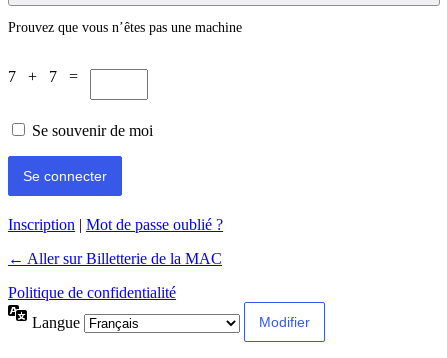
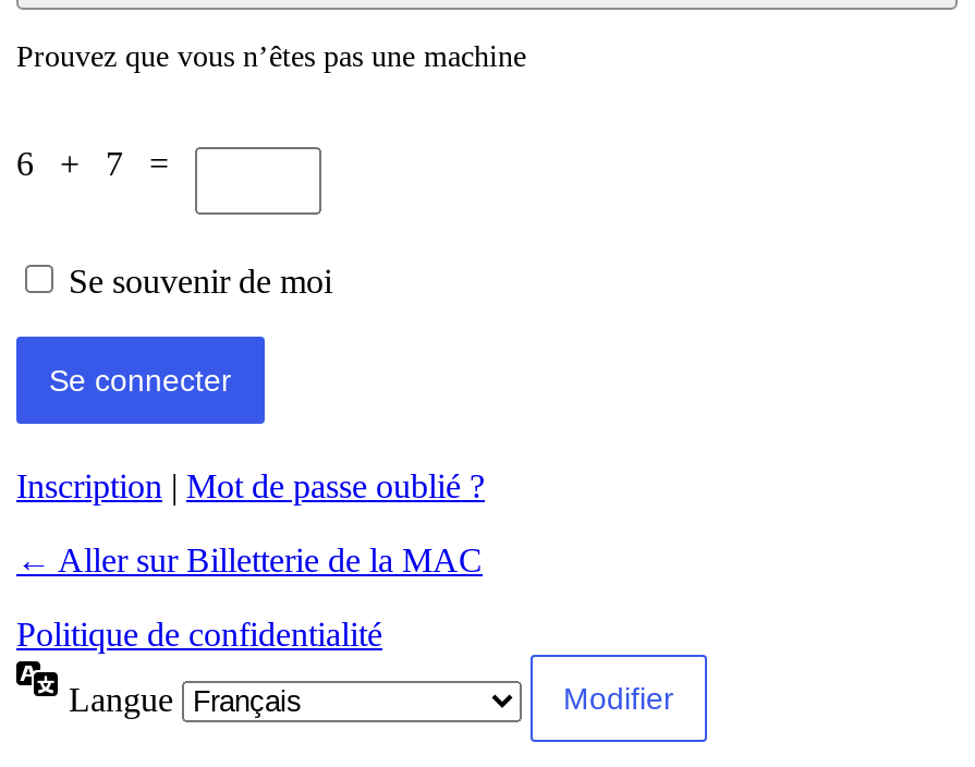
- 7 + 7 =
+ 6 + 7 =
